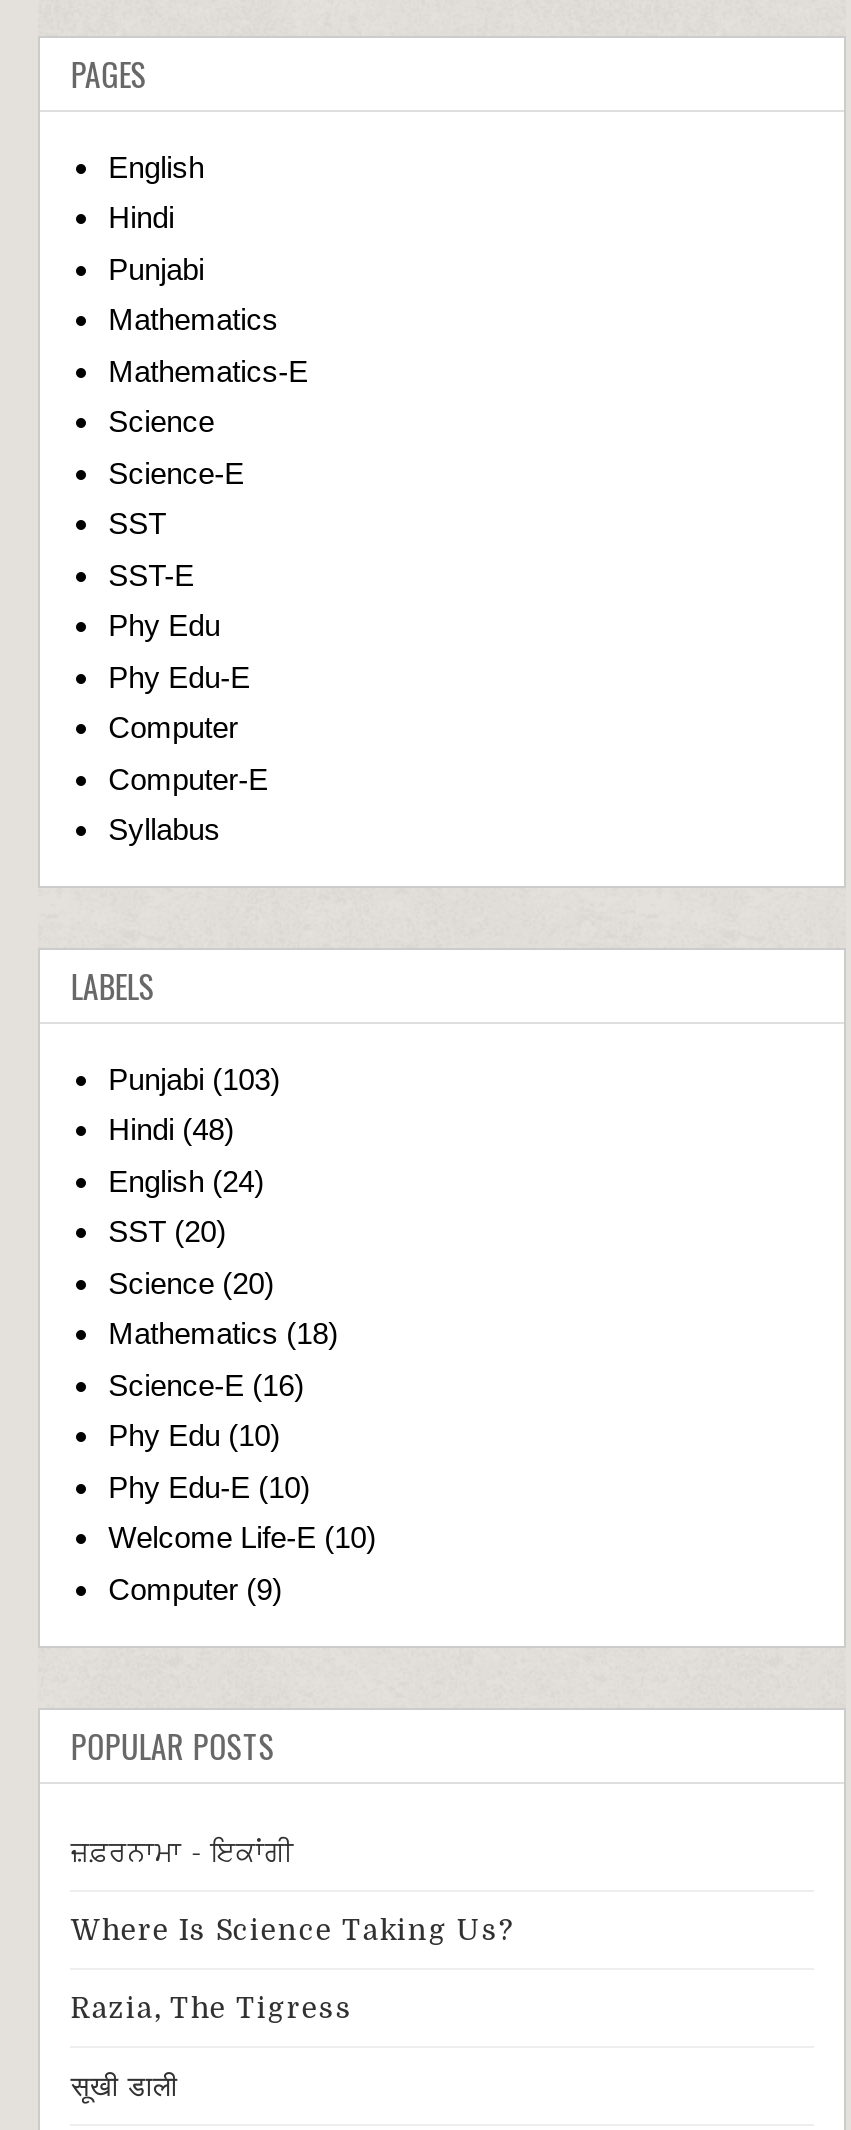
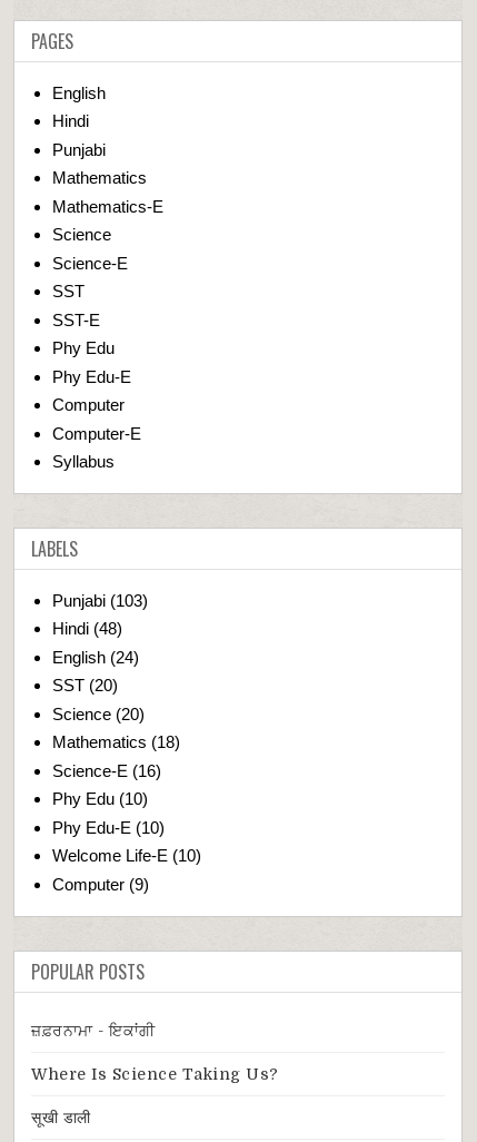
- Razia, The Tigress
